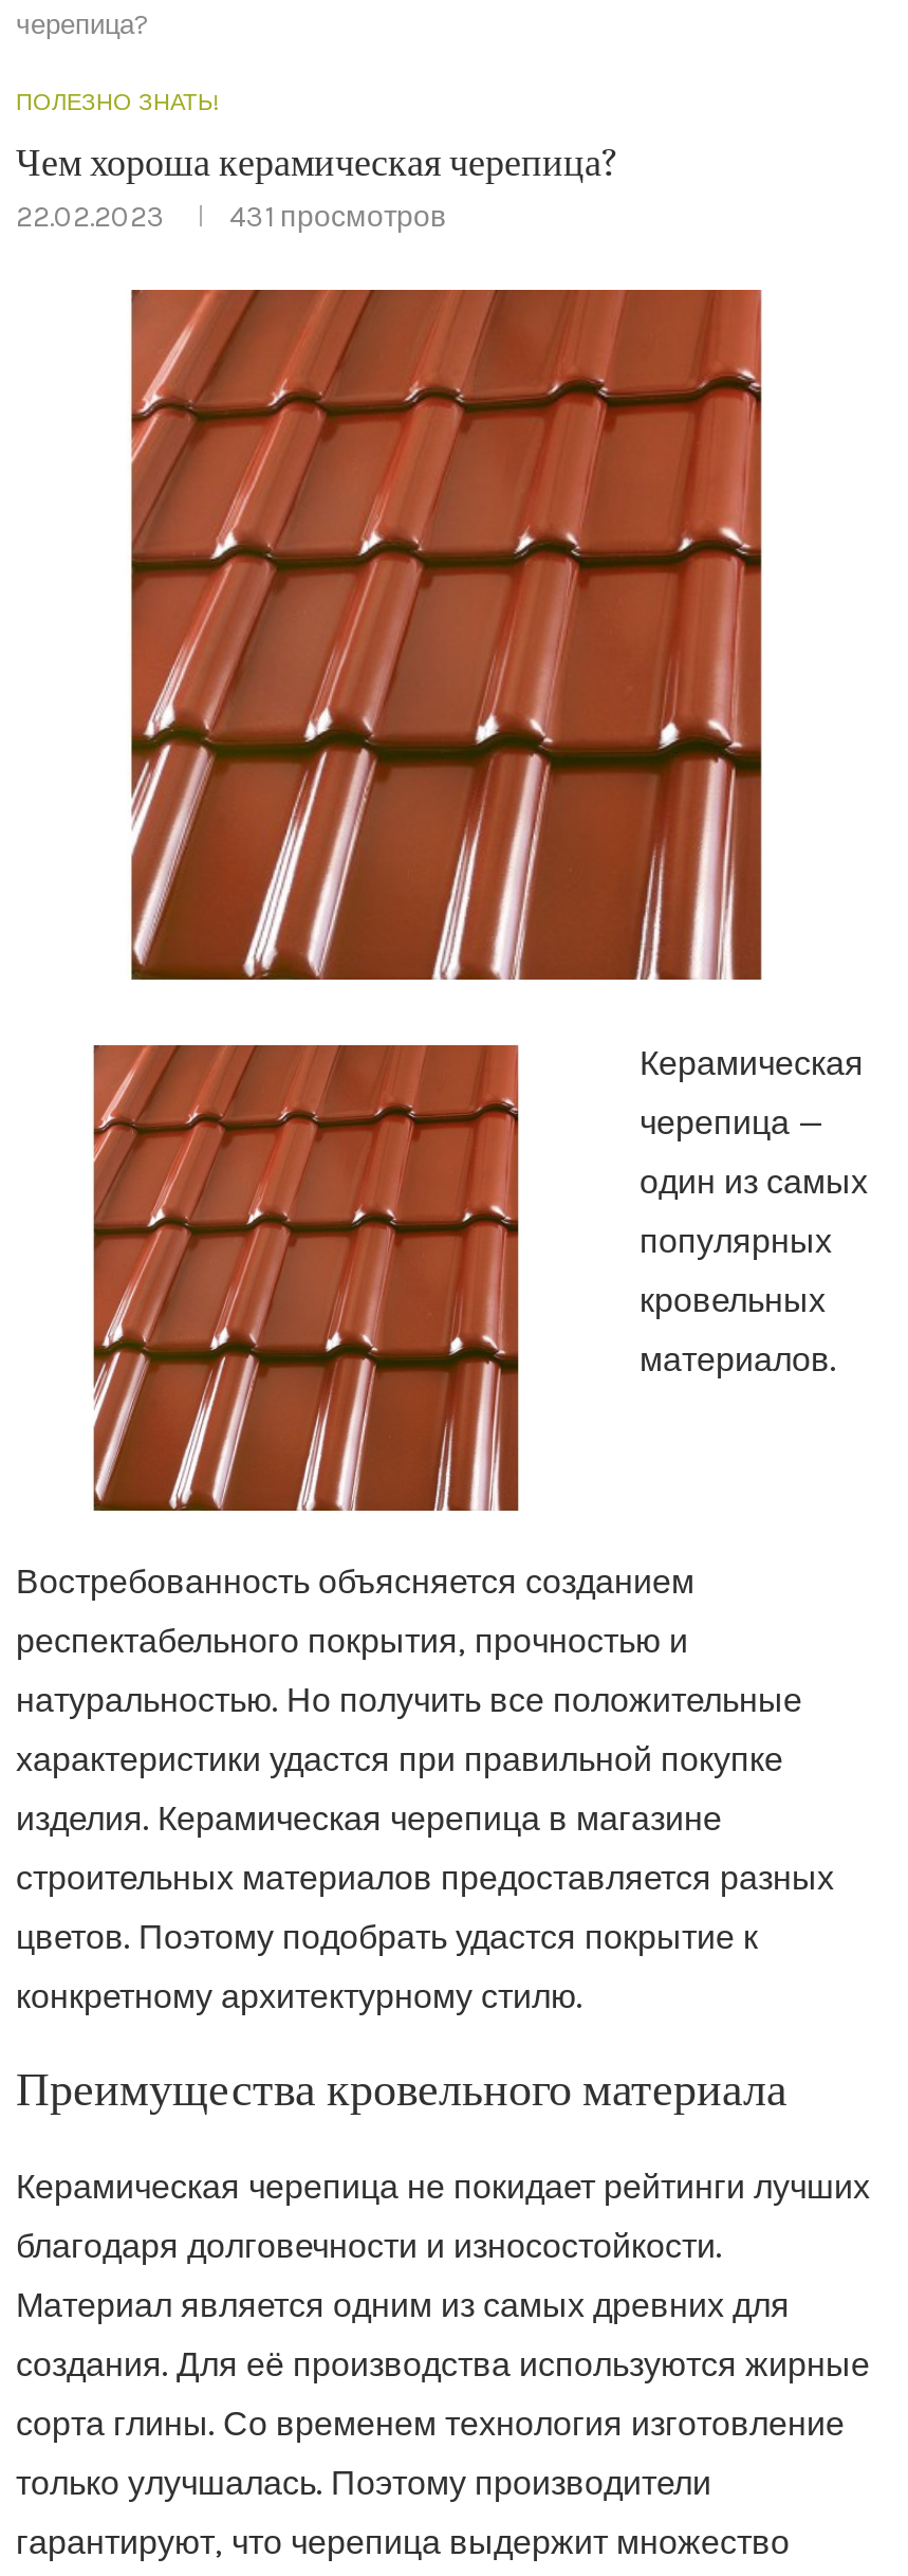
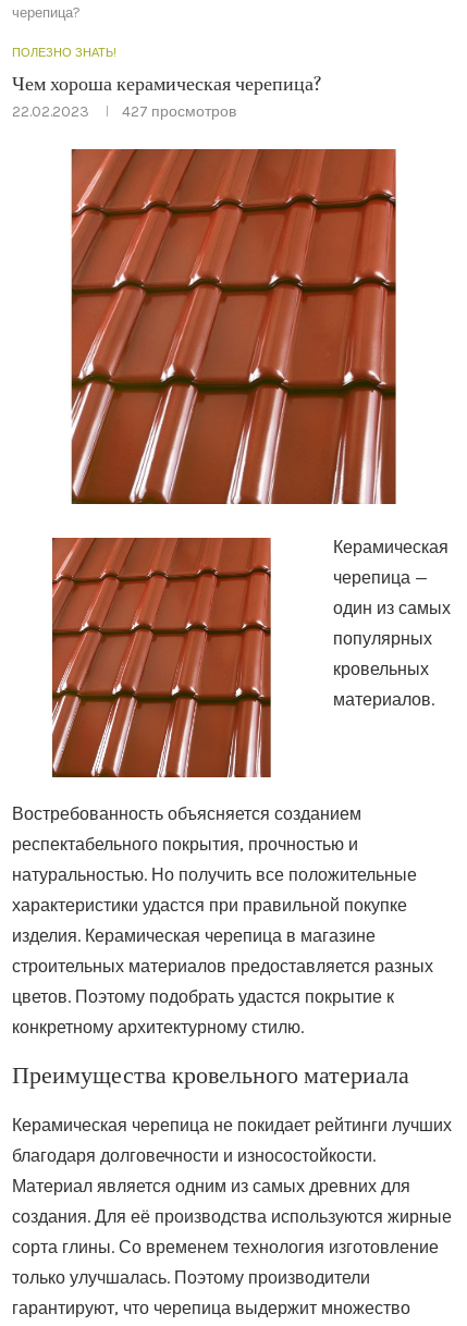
- 22.02.2023 431 просмотров
+ 22.02.2023 427 просмотров
